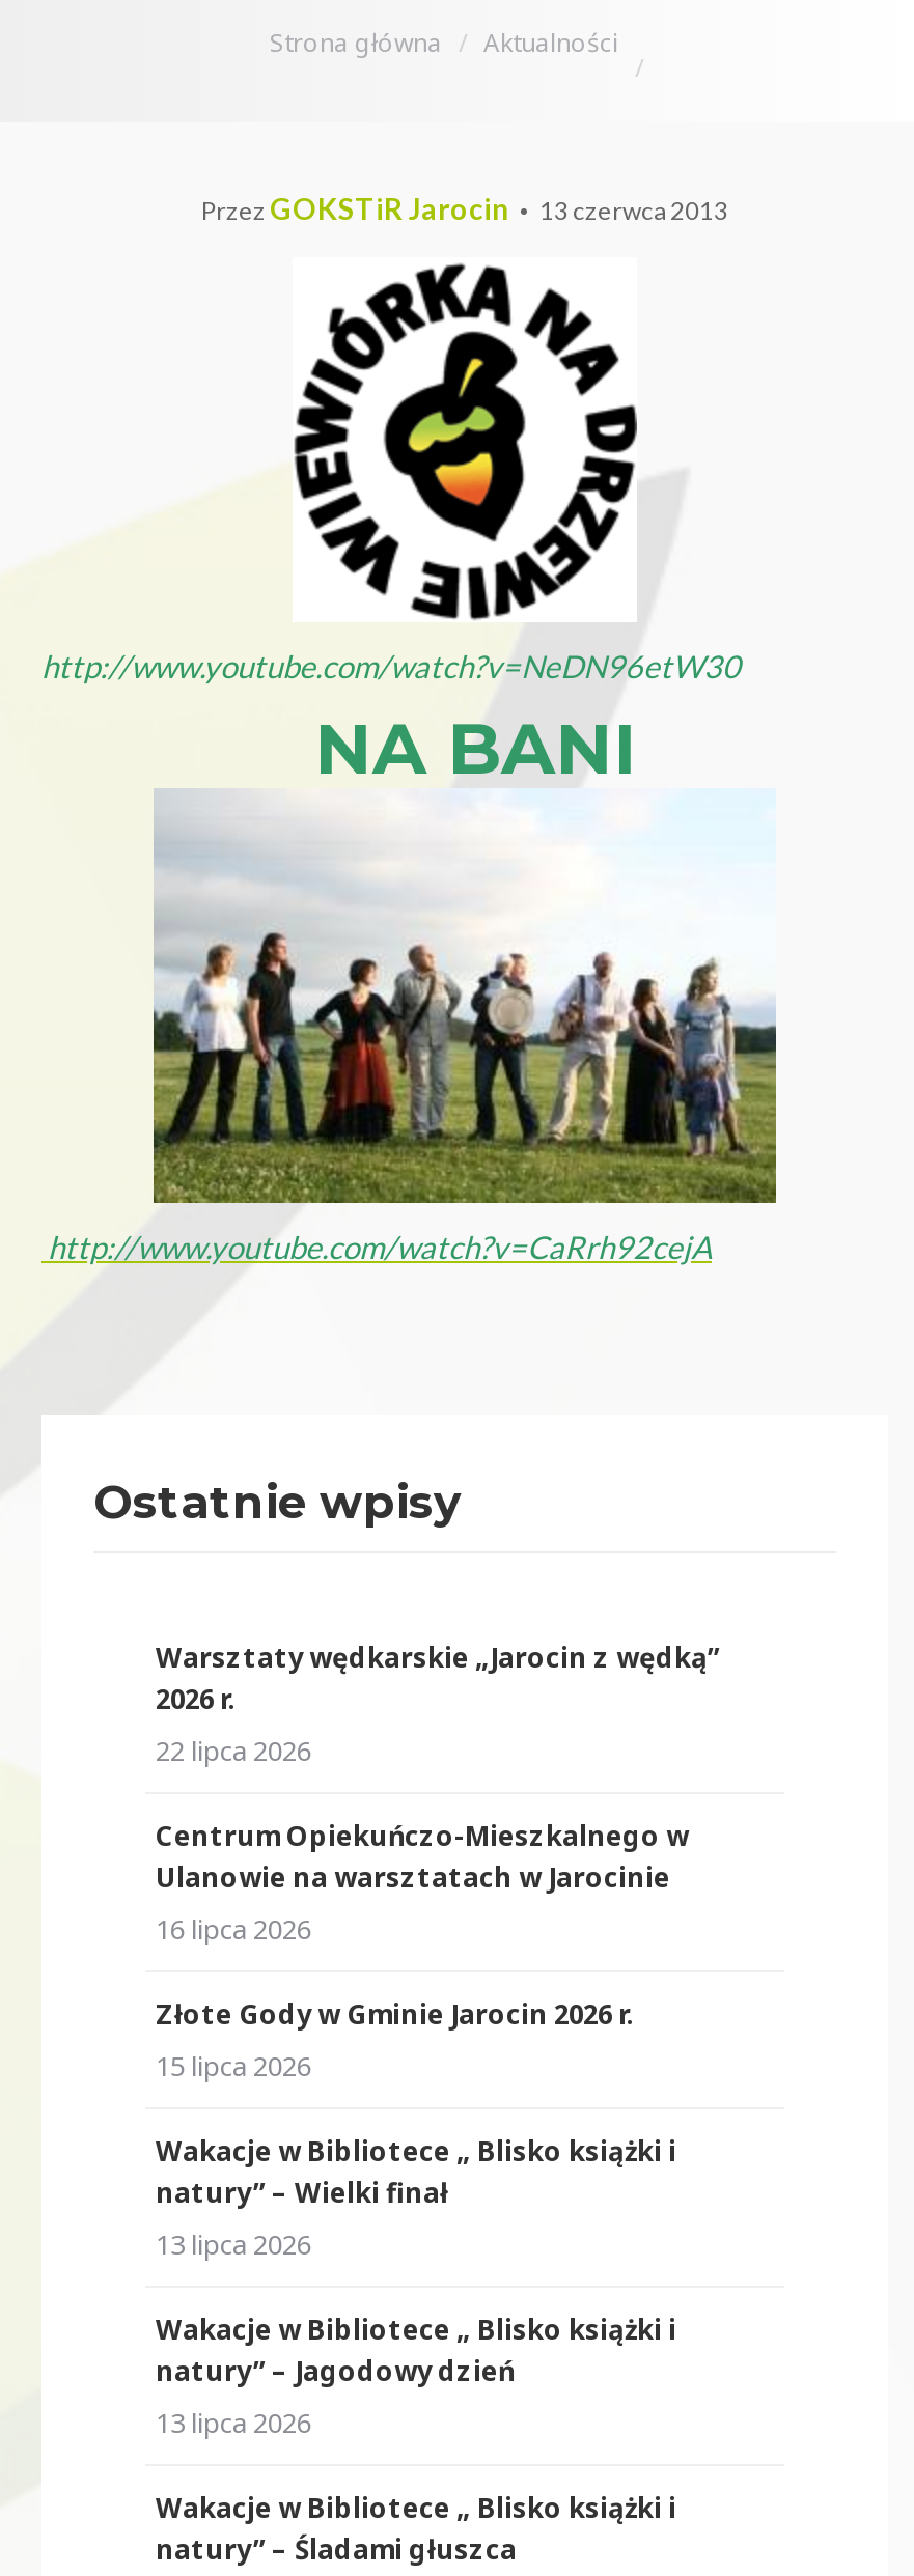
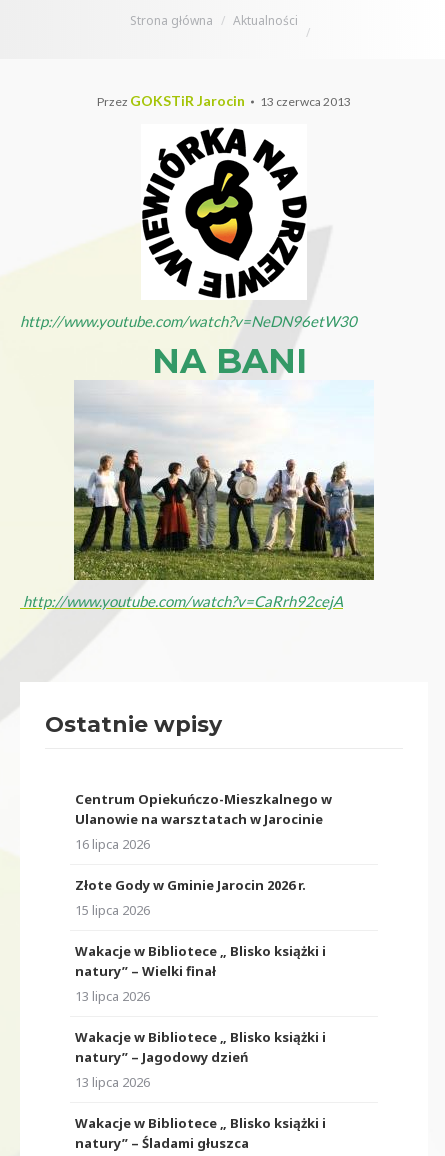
- Warsztaty wędkarskie „Jarocin z wędką”
- 2026 r.
- 22 lipca 2026
